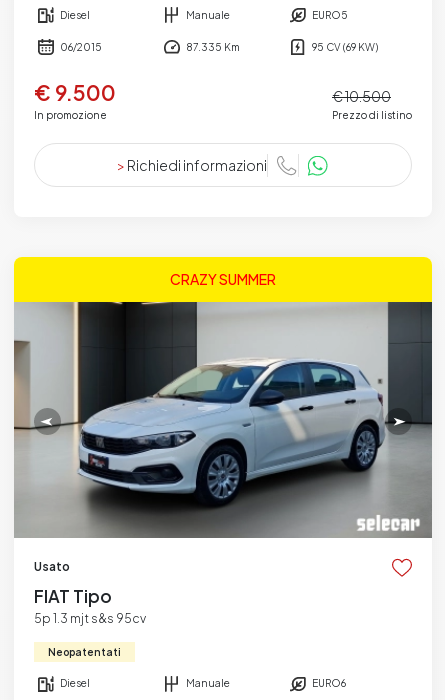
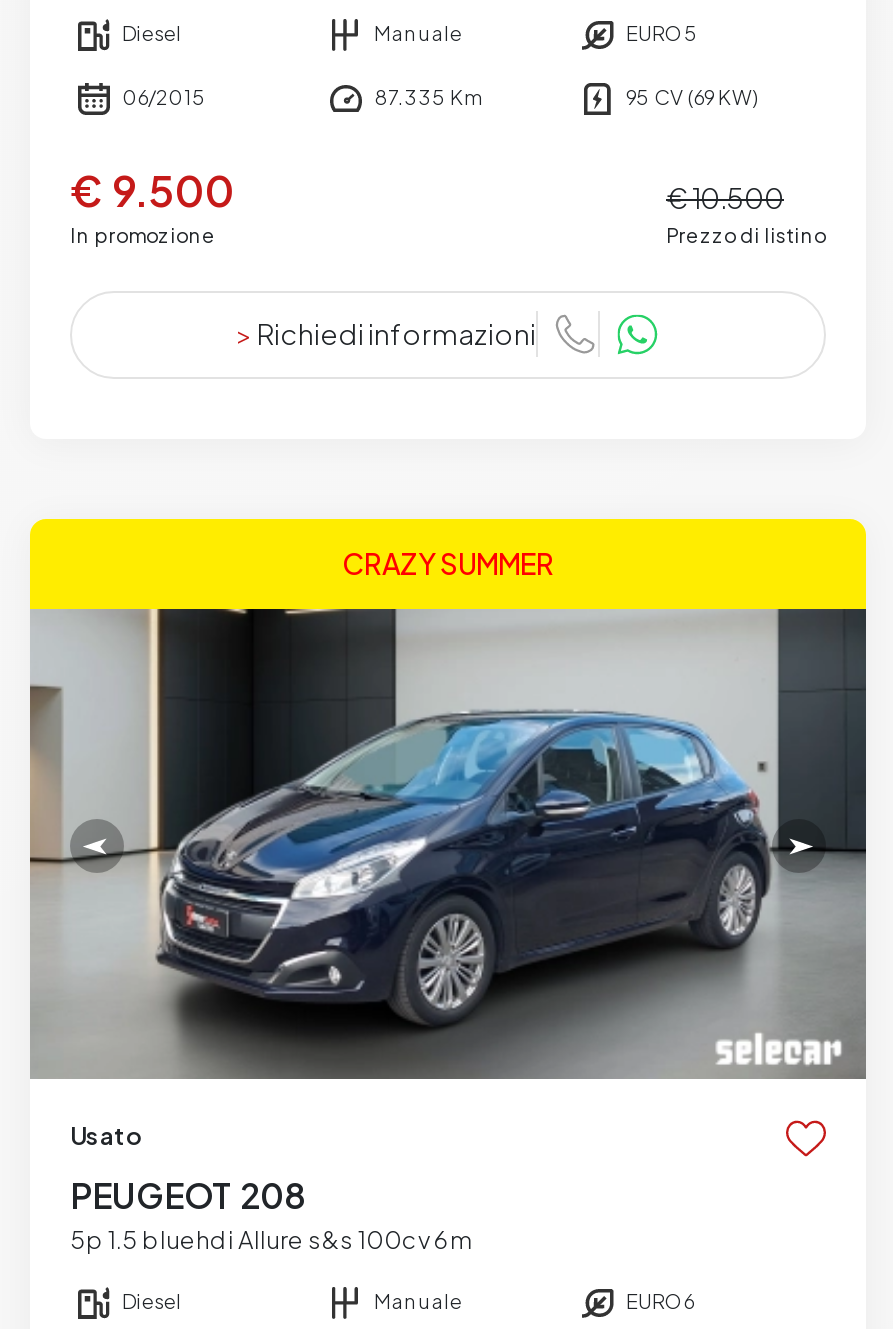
- [image]
+ [image]

- FIAT Tipo
- 5p 1.3 mjt s&s 95cv
- Neopatentati
+ PEUGEOT 208
+ 5p 1.5 bluehdi Allure s&s 100cv 6m
